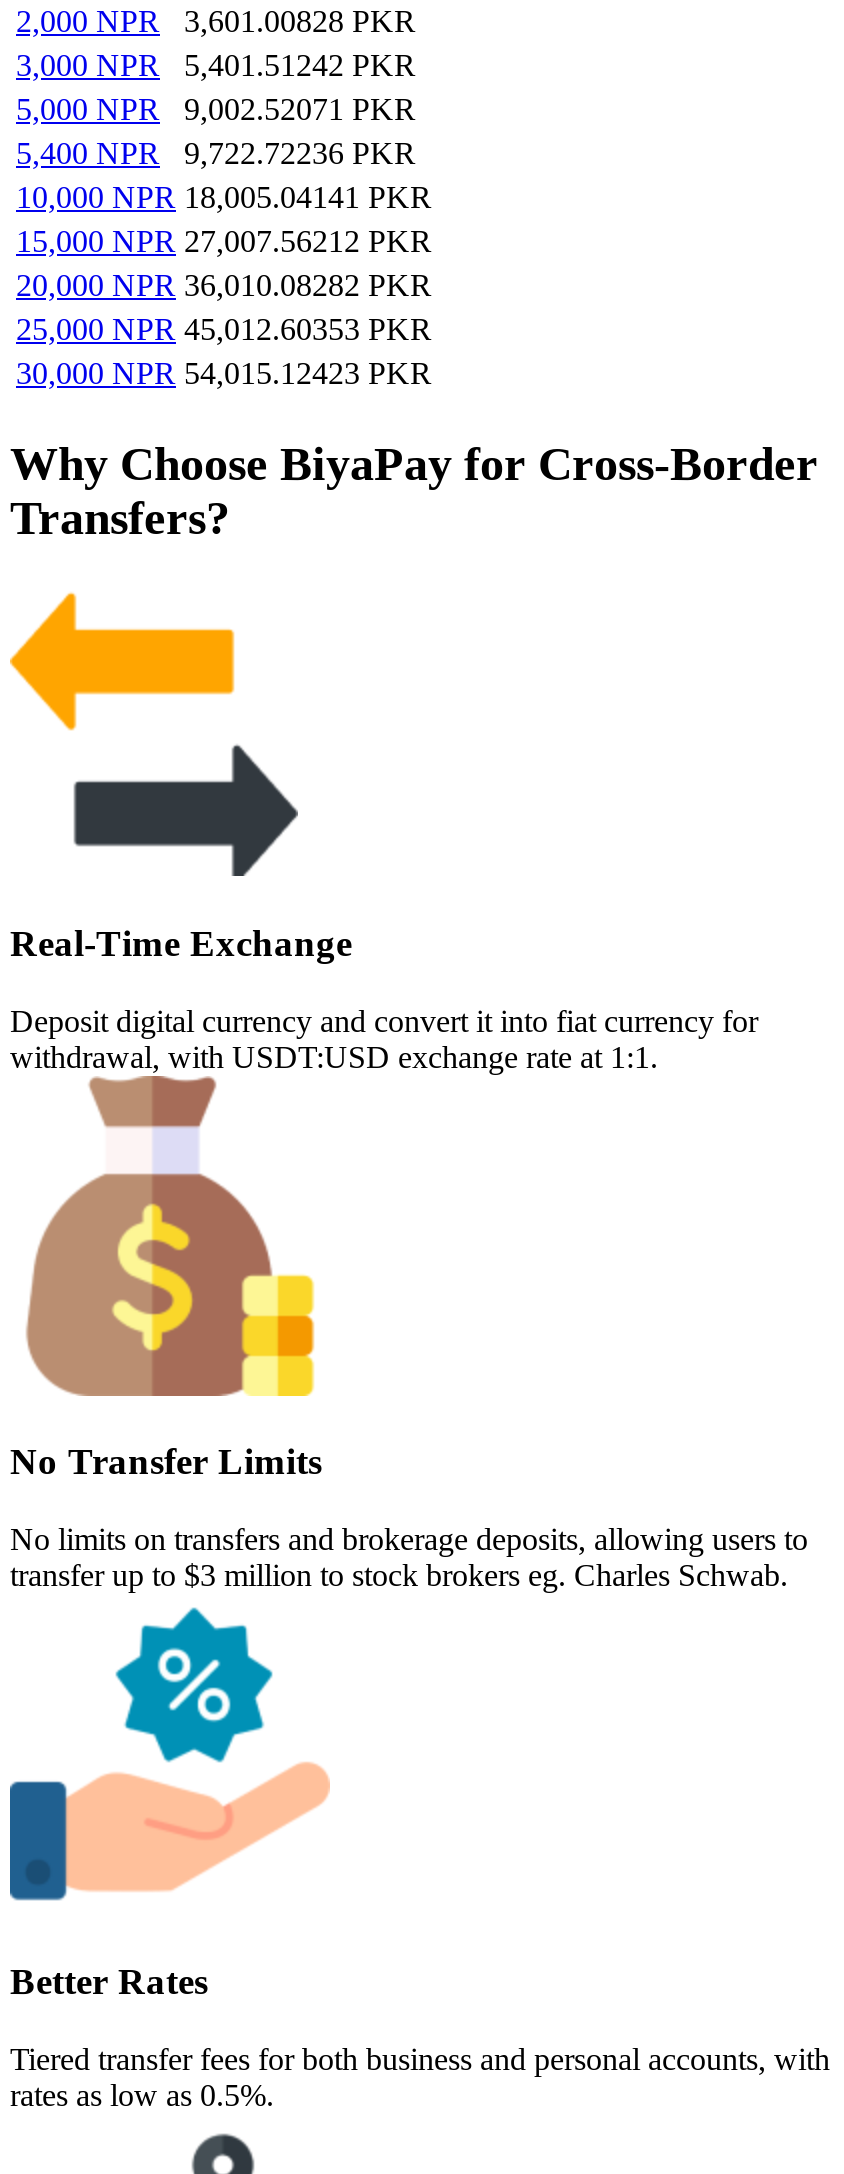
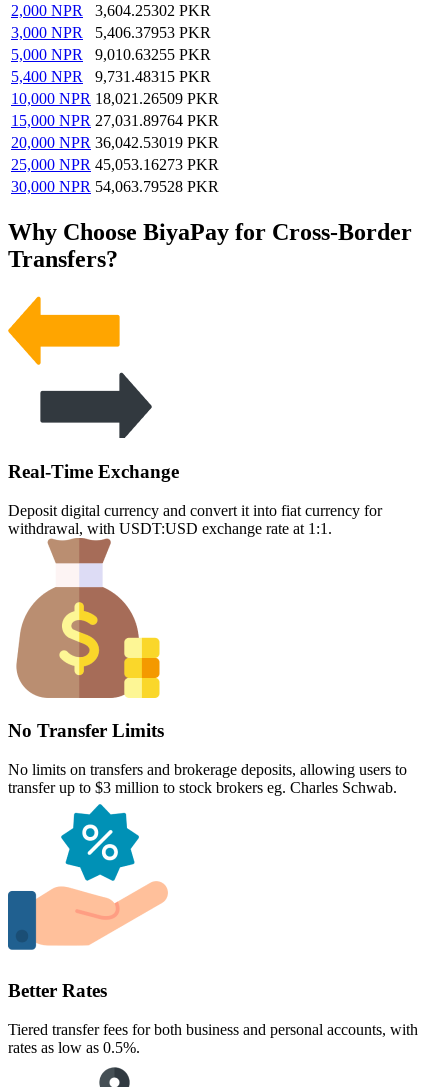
- 2,000 NPR 3,601.00828 PKR
+ 2,000 NPR 3,604.25302 PKR

- 3,000 NPR 5,401.51242 PKR
+ 3,000 NPR 5,406.37953 PKR

- 5,000 NPR 9,002.52071 PKR
+ 5,000 NPR 9,010.63255 PKR

- 5,400 NPR 9,722.72236 PKR
+ 5,400 NPR 9,731.48315 PKR

- 10,000 NPR 18,005.04141 PKR
+ 10,000 NPR 18,021.26509 PKR

- 15,000 NPR 27,007.56212 PKR
+ 15,000 NPR 27,031.89764 PKR

- 20,000 NPR 36,010.08282 PKR
+ 20,000 NPR 36,042.53019 PKR

- 25,000 NPR 45,012.60353 PKR
+ 25,000 NPR 45,053.16273 PKR

- 30,000 NPR 54,015.12423 PKR
+ 30,000 NPR 54,063.79528 PKR
